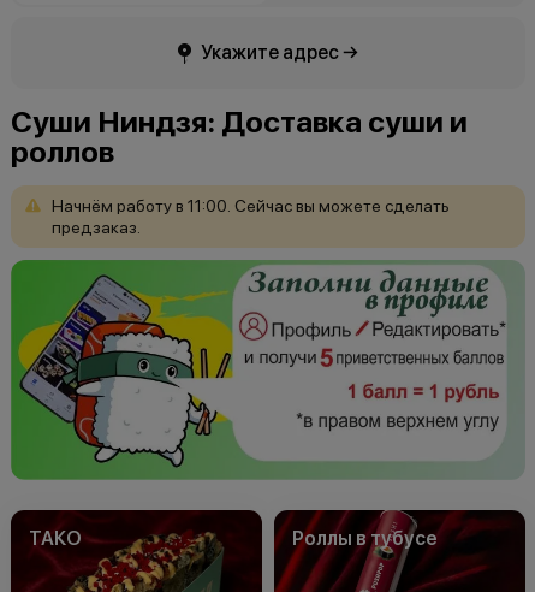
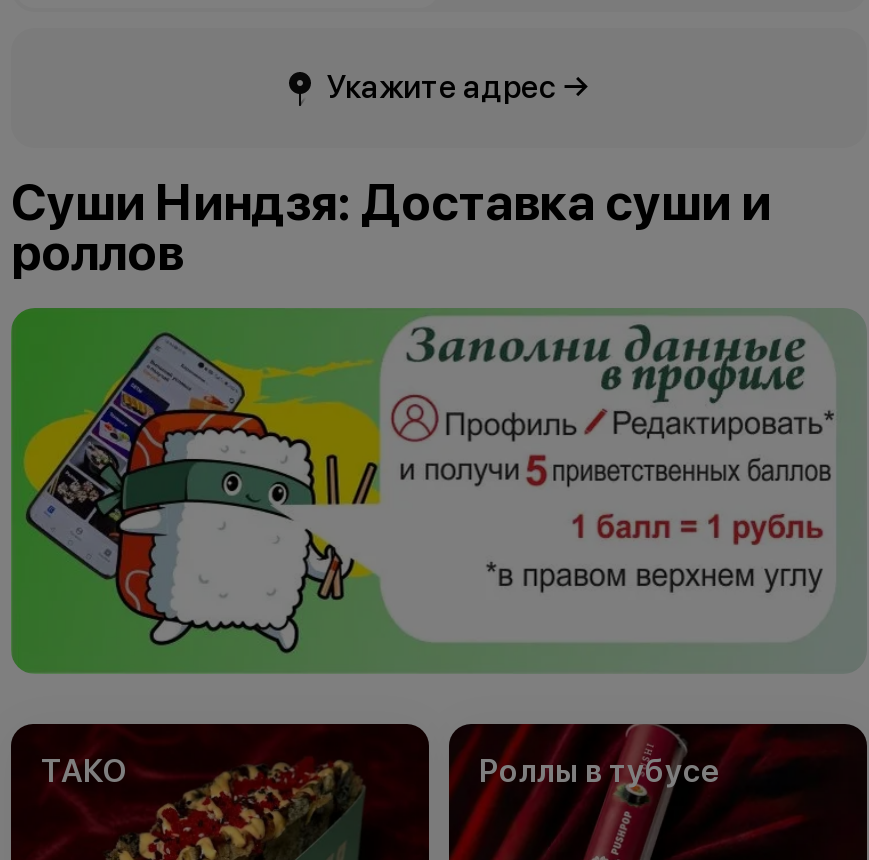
- Начнём работу в 11:00. Сейчас вы можете сделать
- предзаказ.
